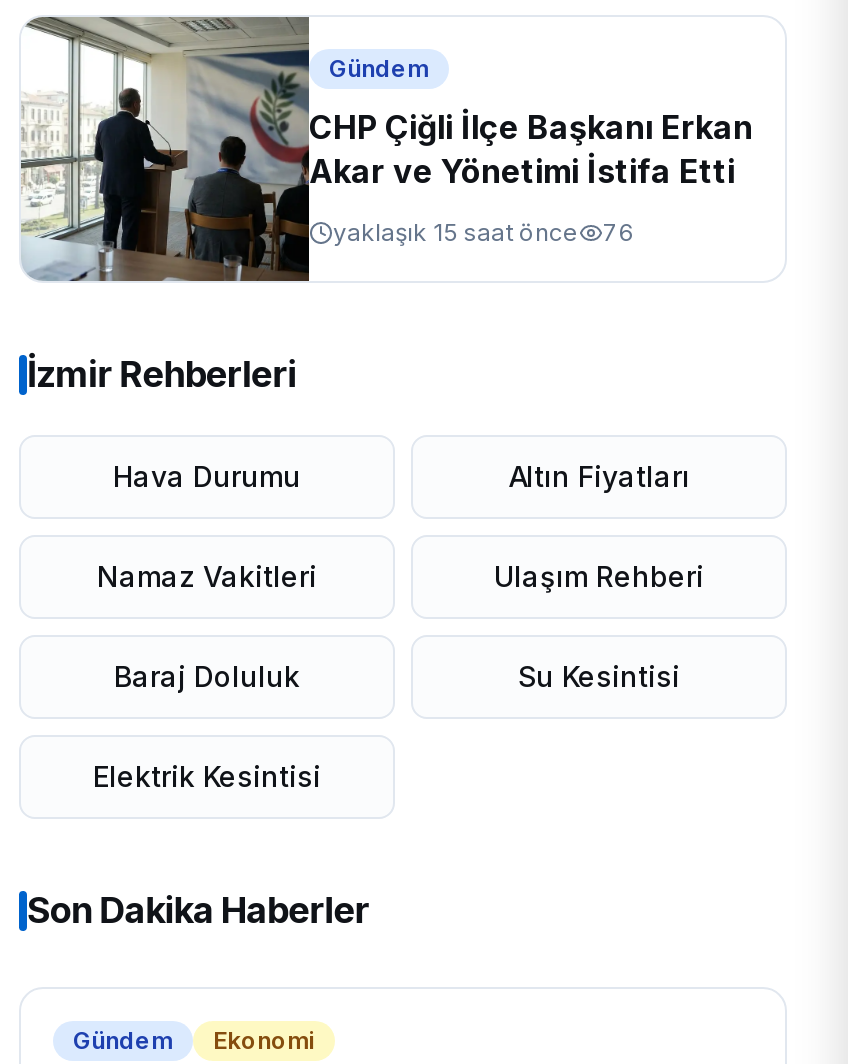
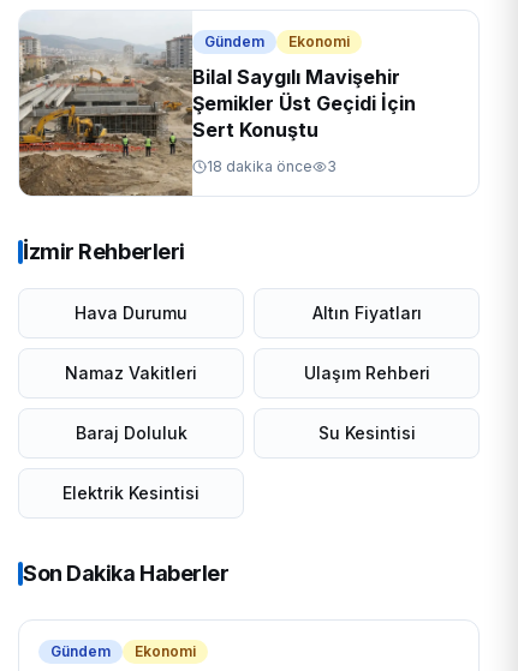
- [image]
- CHP Çiğli İlçe Başkanı Erkan
- Akar ve Yönetimi İstifa Etti
- yaklaşık 15 saat önce
- 76
+ [image]
+ Ekonomi
+ Bilal Saygılı Mavişehir
+ Şemikler Üst Geçidi İçin
+ Sert Konuştu
+ 18 dakika önce
+ 3
